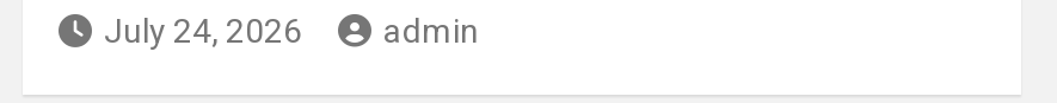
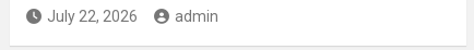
- July 24, 2026
+ July 22, 2026
